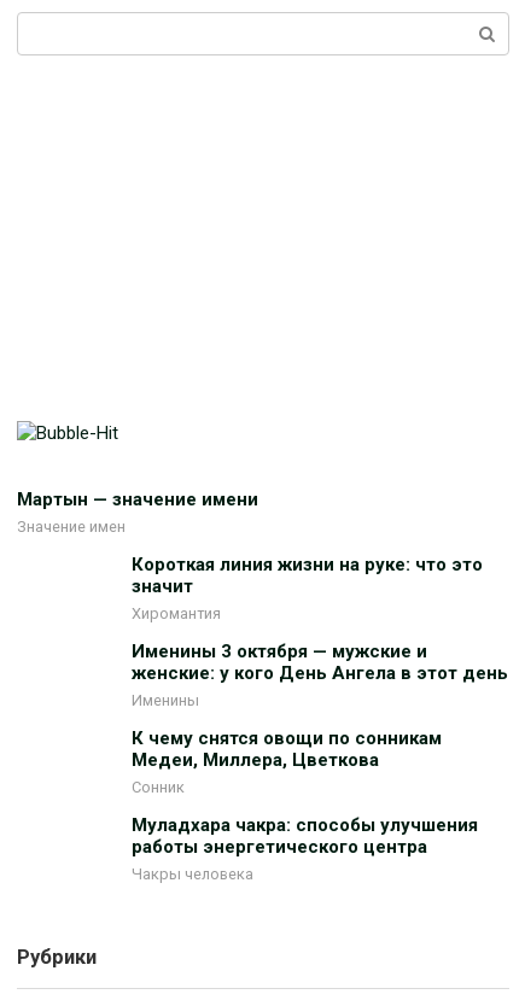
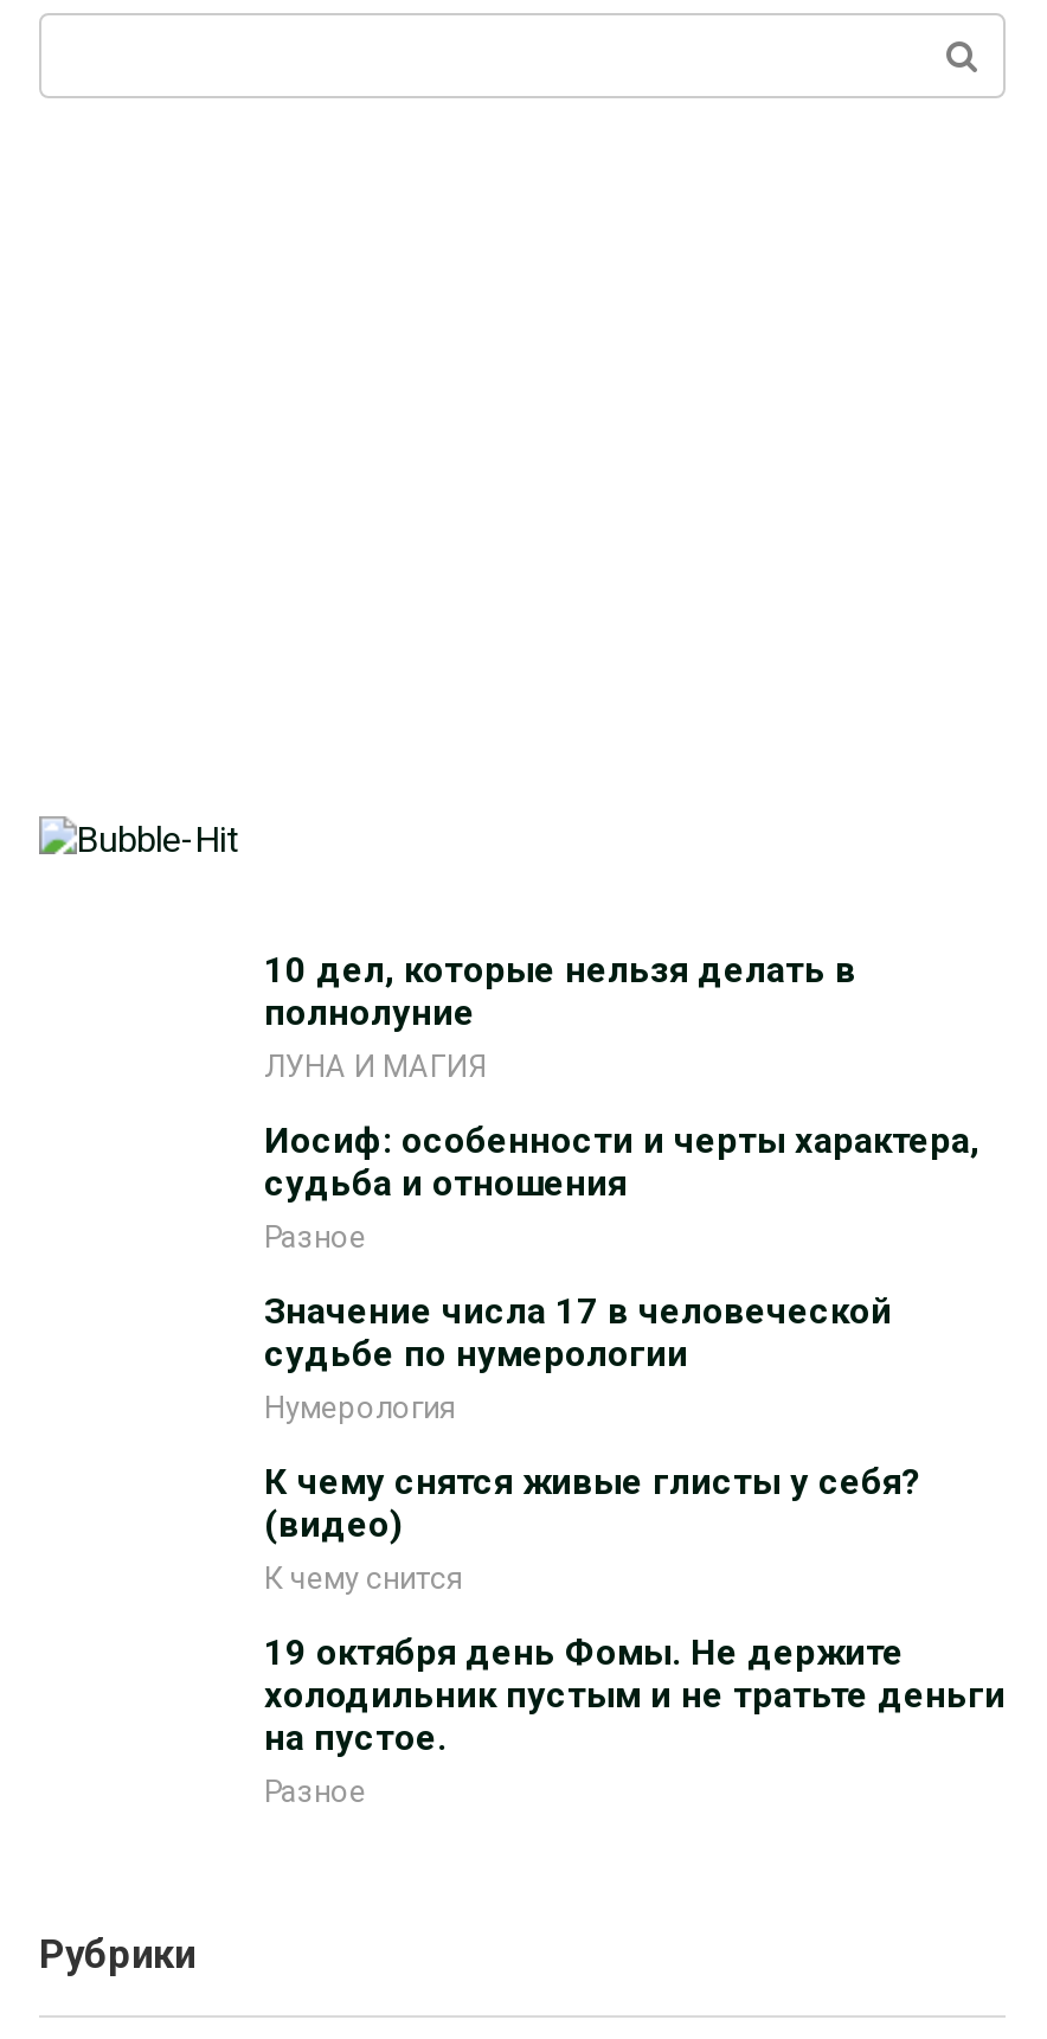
- Мартын — значение имени
- Значение имен
+ 10 дел, которые нельзя делать в
+ полнолуние
+ ЛУНА И МАГИЯ

- Короткая линия жизни на руке: что это
- значит
- Хиромантия
+ Иосиф: особенности и черты характера,
+ судьба и отношения
+ Разное

- Именины 3 октября — мужские и
- женские: у кого День Ангела в этот день
- Именины
+ Значение числа 17 в человеческой
+ судьбе по нумерологии
+ Нумерология

- К чему снятся овощи по сонникам
- Медеи, Миллера, Цветкова
- Сонник
+ К чему снятся живые глисты у себя?
+ (видео)
+ К чему снится

- Муладхара чакра: способы улучшения
- работы энергетического центра
- Чакры человека
+ 19 октября день Фомы. Не держите
+ холодильник пустым и не тратьте деньги
+ на пустое.
+ Разное
